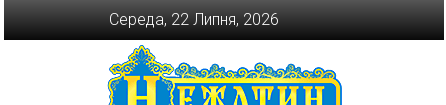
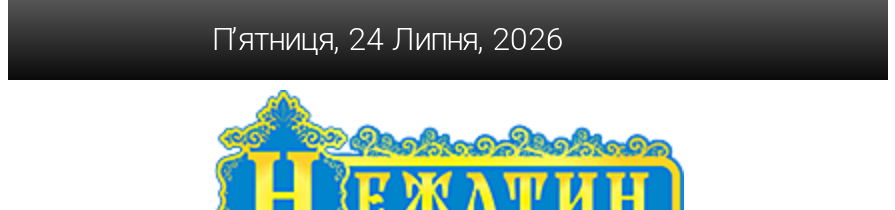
- Середа, 22 Липня, 2026
+ П’ятниця, 24 Липня, 2026
